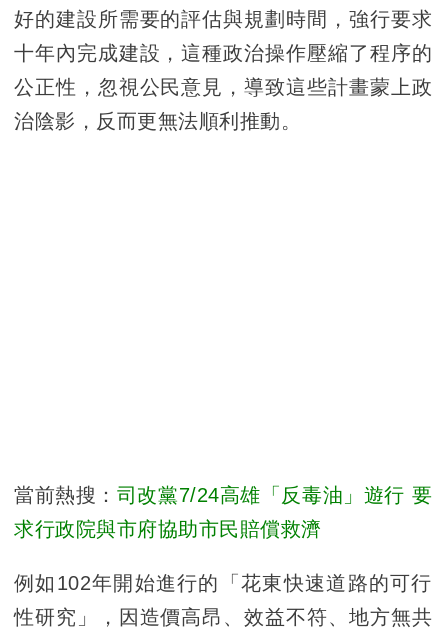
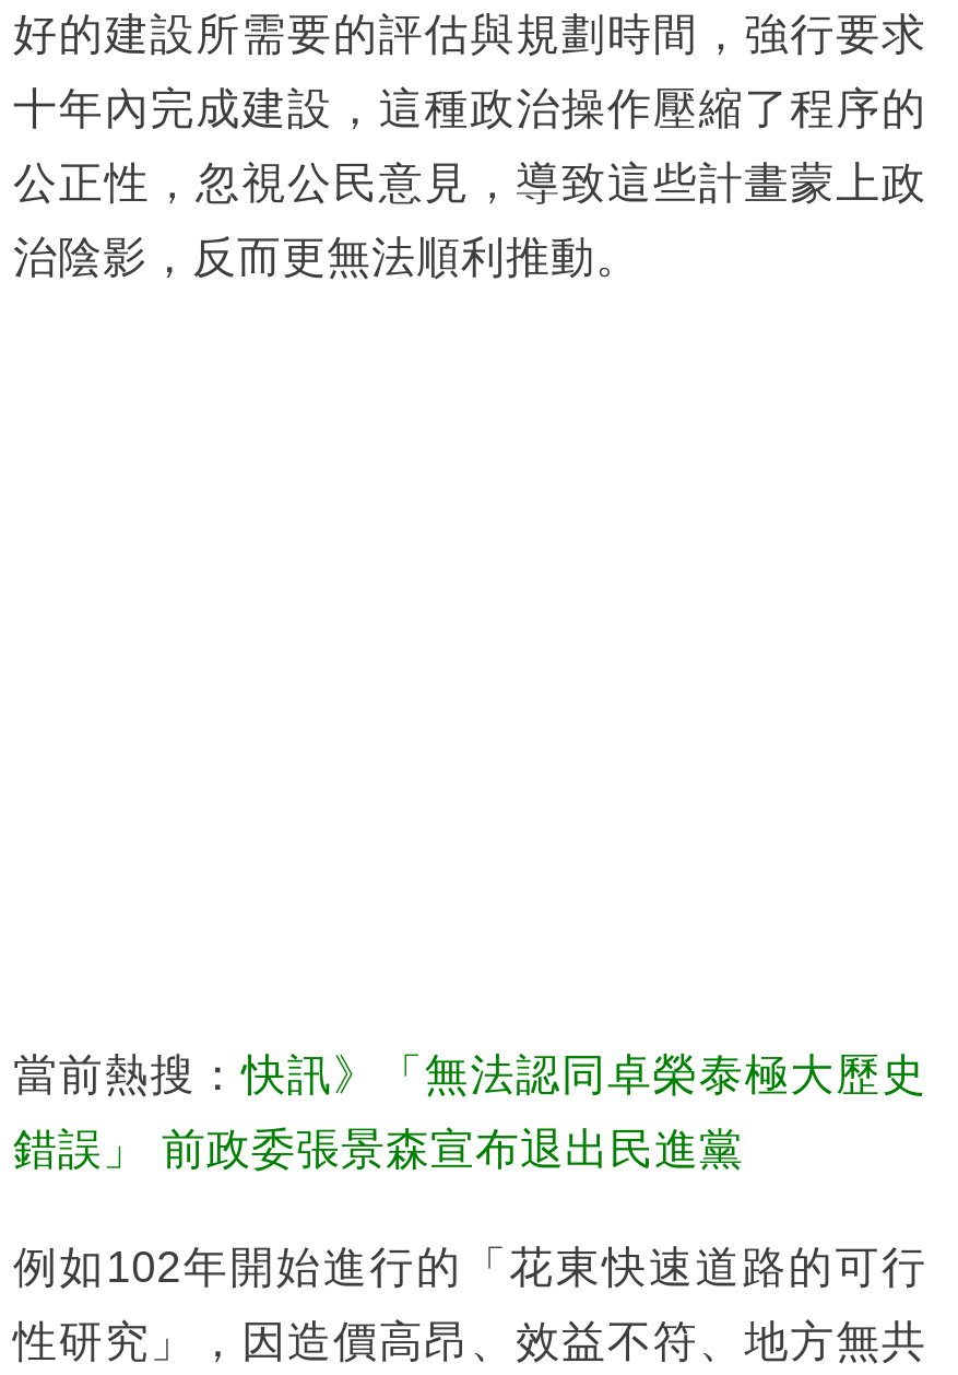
- 當前熱搜：司改黨7/24高雄「反毒油」遊行 要
+ 當前熱搜：快訊》「無法認同卓榮泰極大歷史

- 求行政院與市府協助市民賠償救濟
+ 錯誤」 前政委張景森宣布退出民進黨
